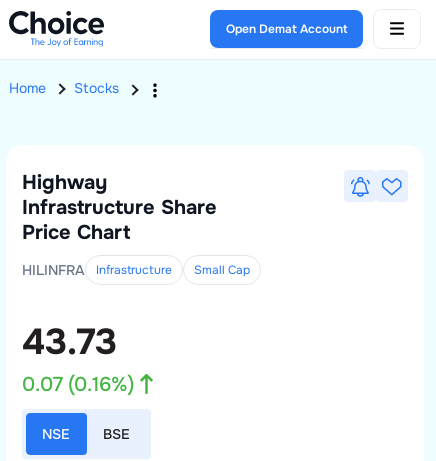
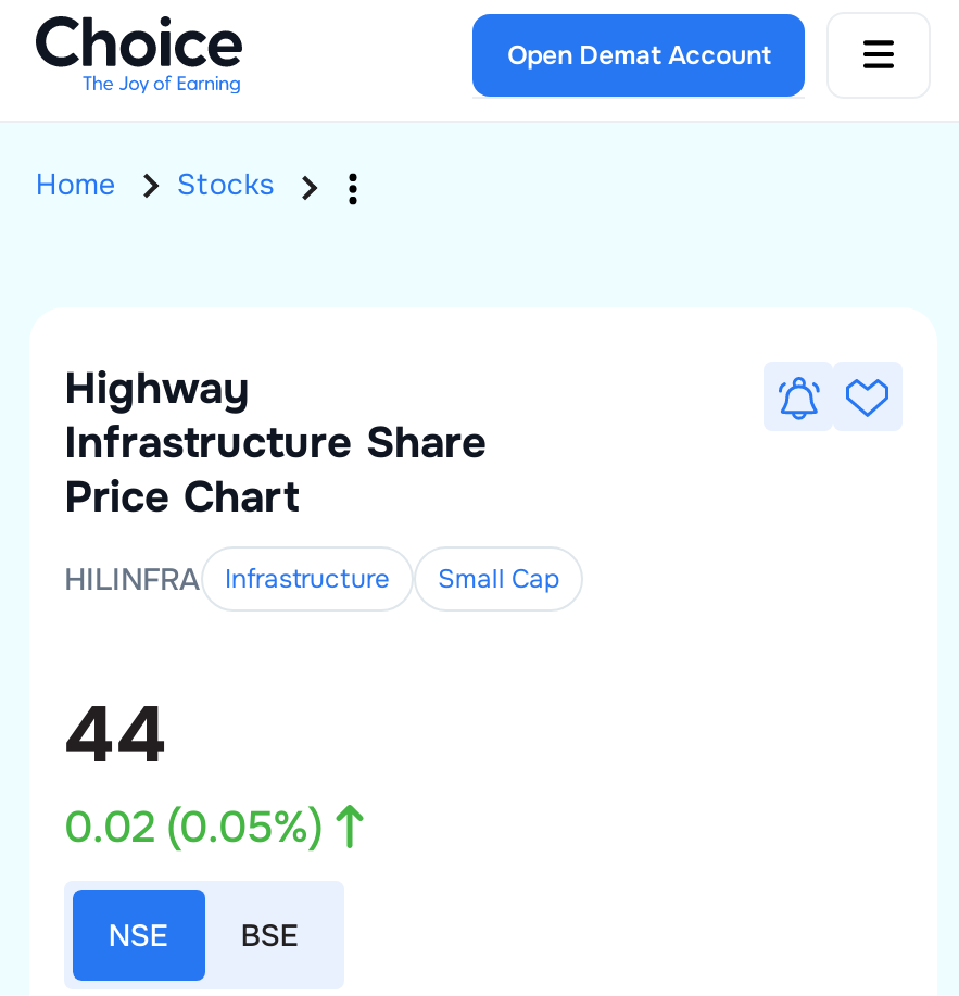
- 43.73
+ 44

- 0.07 (0.16%)
+ 0.02 (0.05%)
